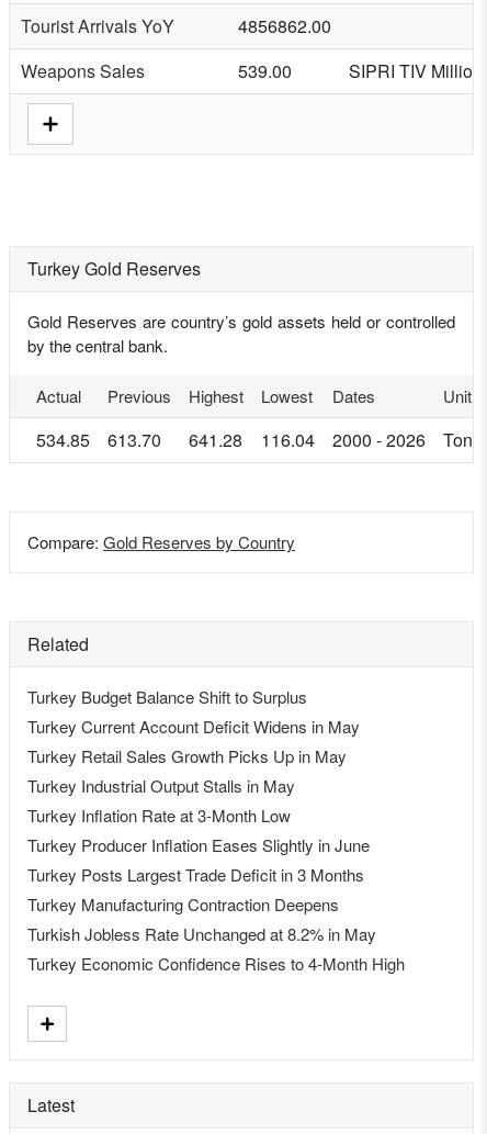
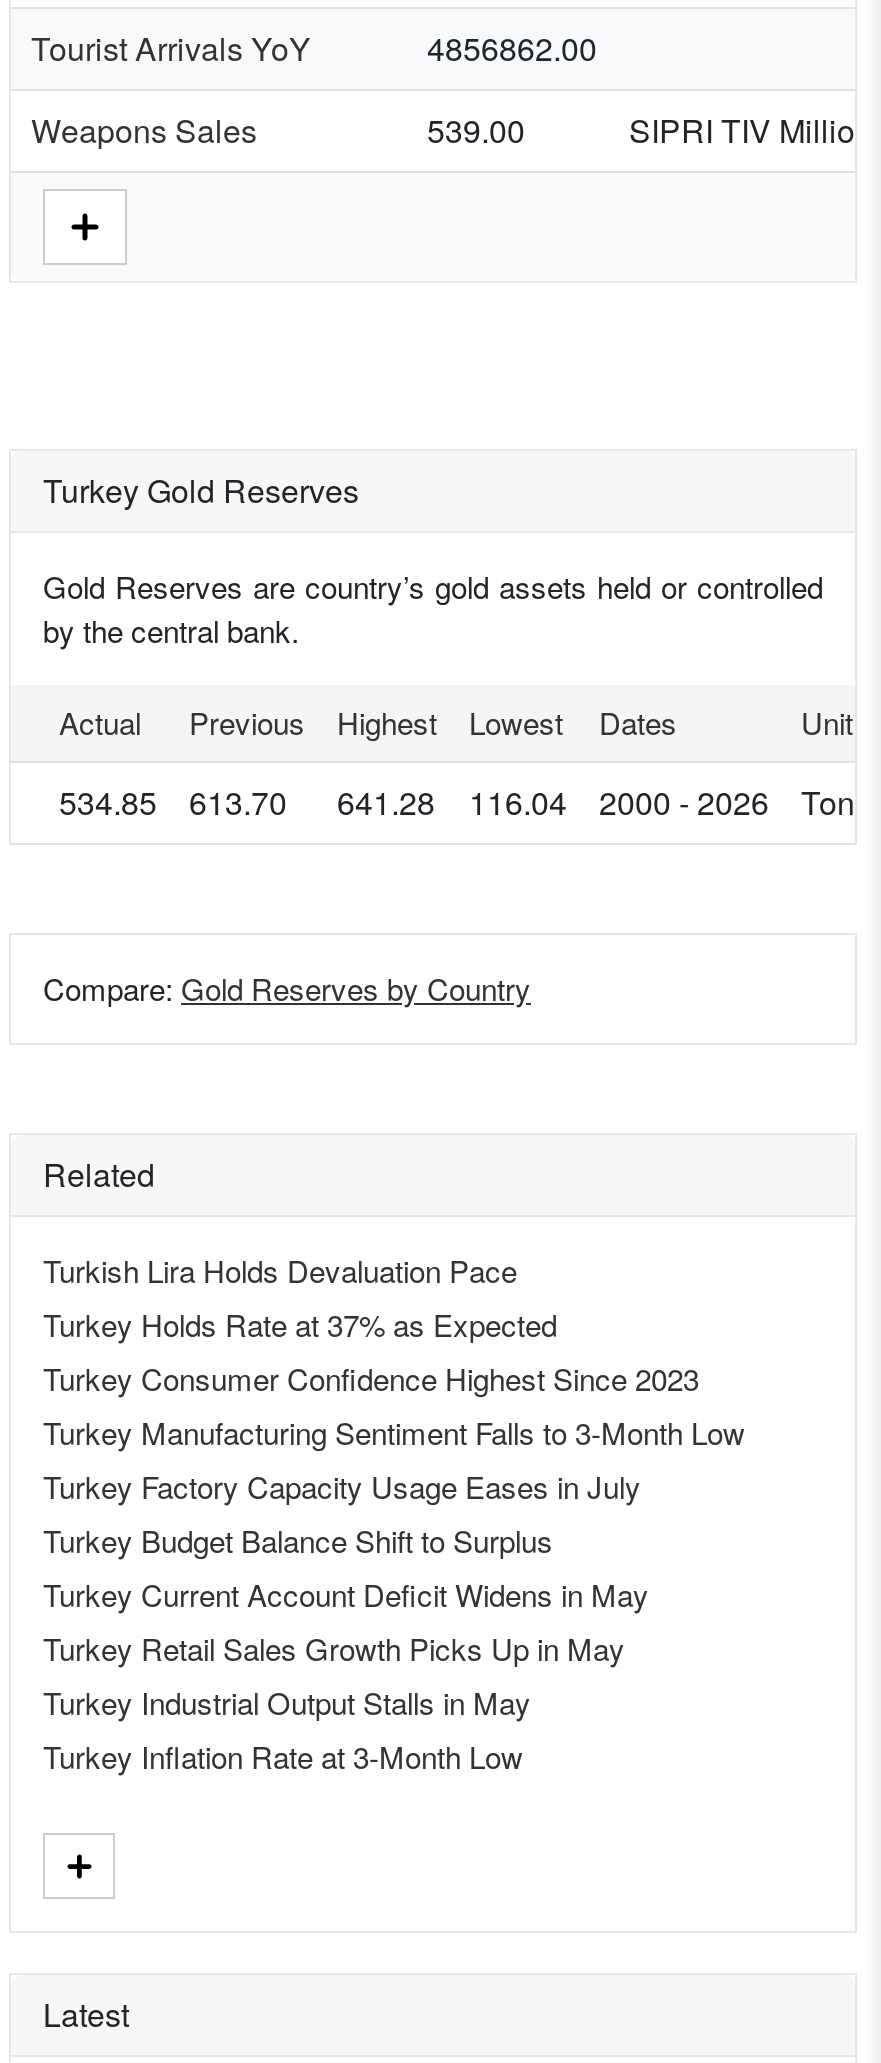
+ Turkish Lira Holds Devaluation Pace
+ Turkey Holds Rate at 37% as Expected
+ Turkey Consumer Confidence Highest Since 2023
+ Turkey Manufacturing Sentiment Falls to 3-Month Low
+ Turkey Factory Capacity Usage Eases in July

moved down: Turkey Budget Balance Shift to Surplus | Turkey Current Account Deficit Widens in May | Turkey Retail Sales Growth Picks Up in May | Turkey Industrial Output Stalls in May | Turkey Inflation Rate at 3-Month Low

- Turkey Producer Inflation Eases Slightly in June
- Turkey Posts Largest Trade Deficit in 3 Months
- Turkey Manufacturing Contraction Deepens
- Turkish Jobless Rate Unchanged at 8.2% in May
- Turkey Economic Confidence Rises to 4-Month High
